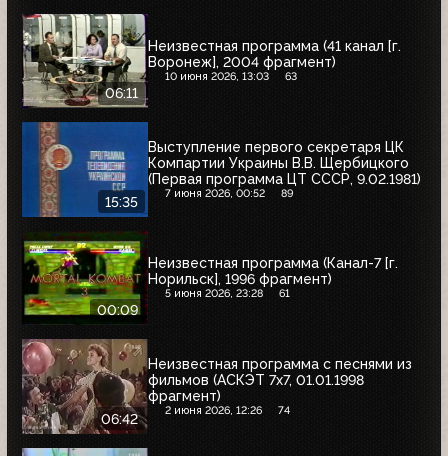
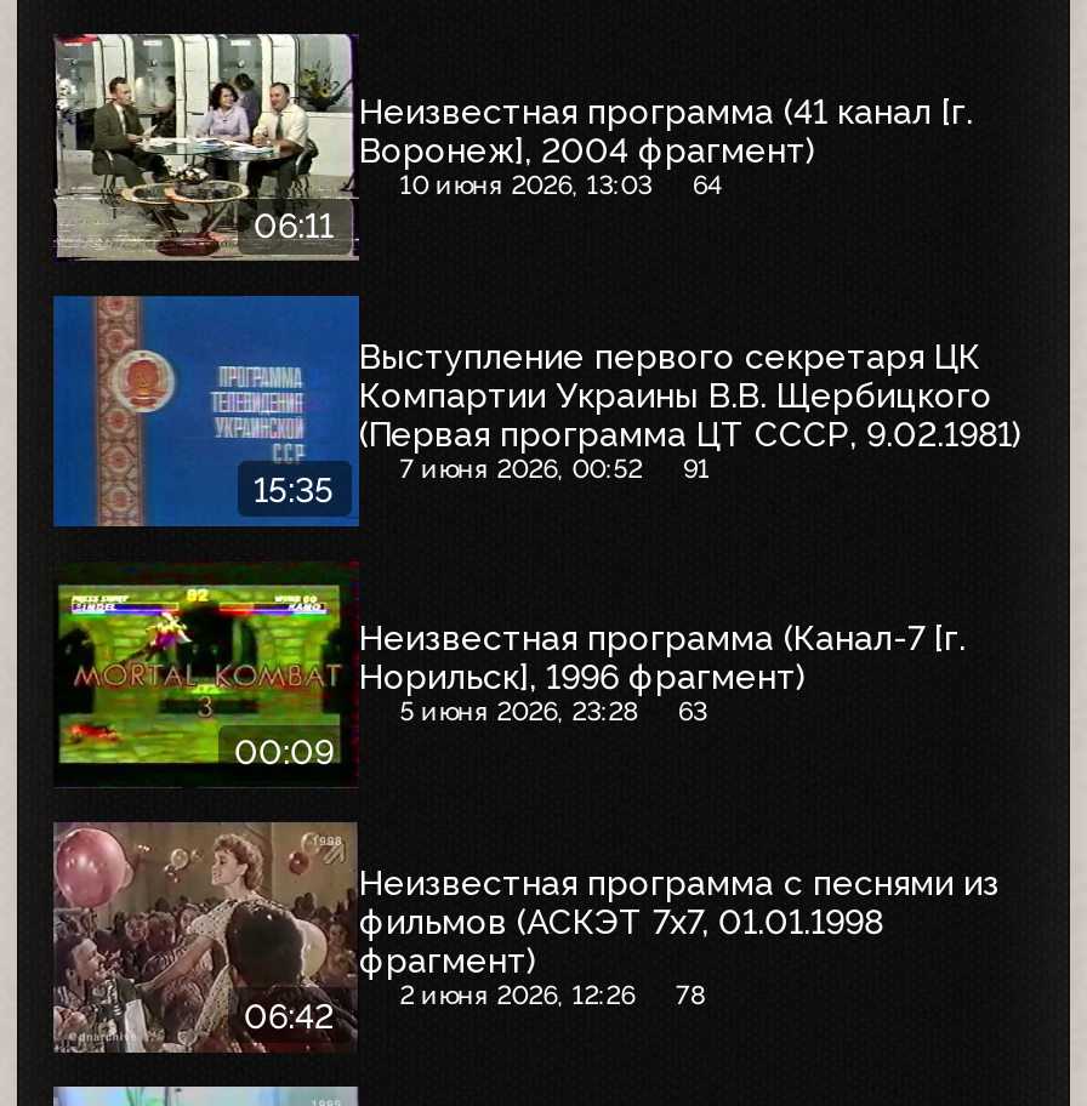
- 10 июня 2026, 13:03 63
+ 10 июня 2026, 13:03 64

- 7 июня 2026, 00:52 89
+ 7 июня 2026, 00:52 91

- 5 июня 2026, 23:28 61
+ 5 июня 2026, 23:28 63

- 2 июня 2026, 12:26 74
+ 2 июня 2026, 12:26 78
